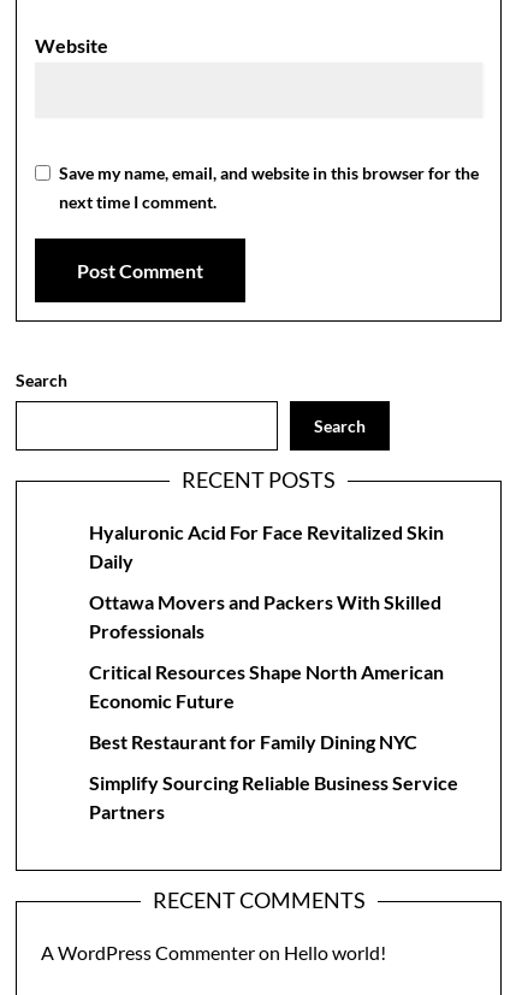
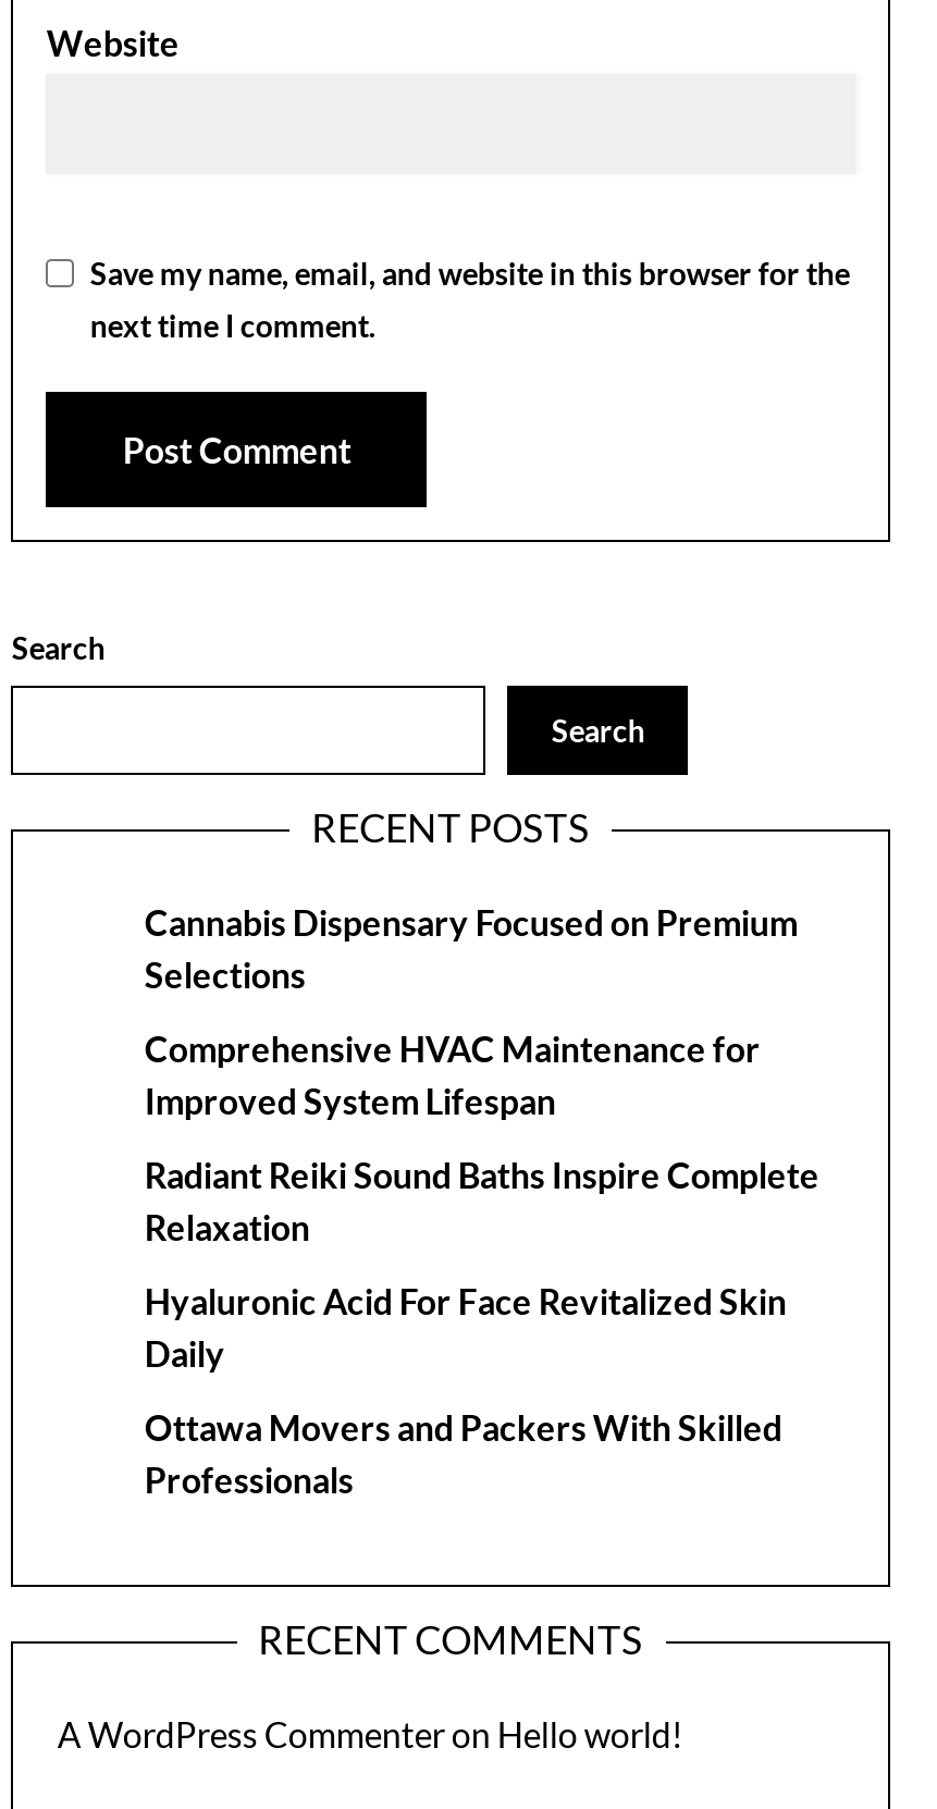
+ Cannabis Dispensary Focused on Premium
+ Selections
+ Comprehensive HVAC Maintenance for
+ Improved System Lifespan
+ Radiant Reiki Sound Baths Inspire Complete
+ Relaxation

moved down: Hyaluronic Acid For Face Revitalized Skin | Daily | Ottawa Movers and Packers With Skilled | Professionals

- Critical Resources Shape North American
- Economic Future
- Best Restaurant for Family Dining NYC
- Simplify Sourcing Reliable Business Service
- Partners
